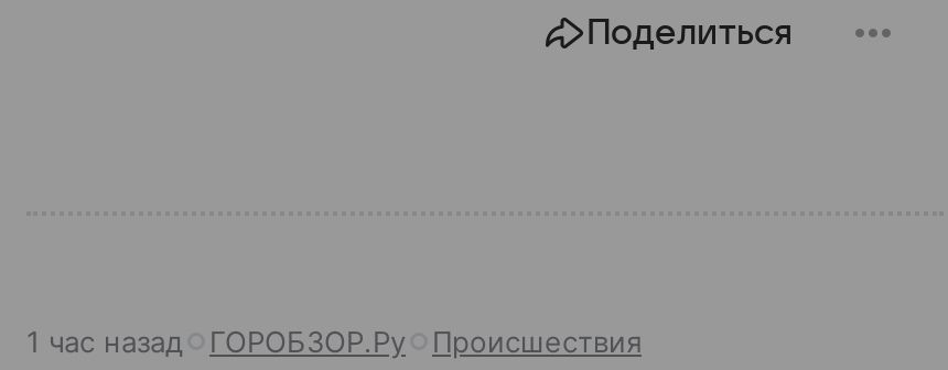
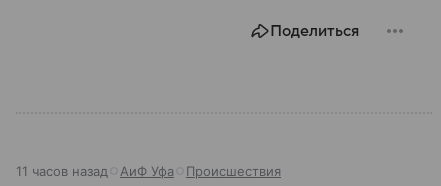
- 1 час назад
- ГОРОБЗОР.Ру
+ 11 часов назад
+ АиФ Уфа
